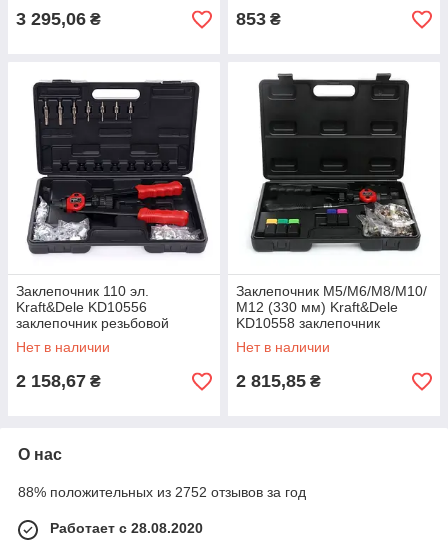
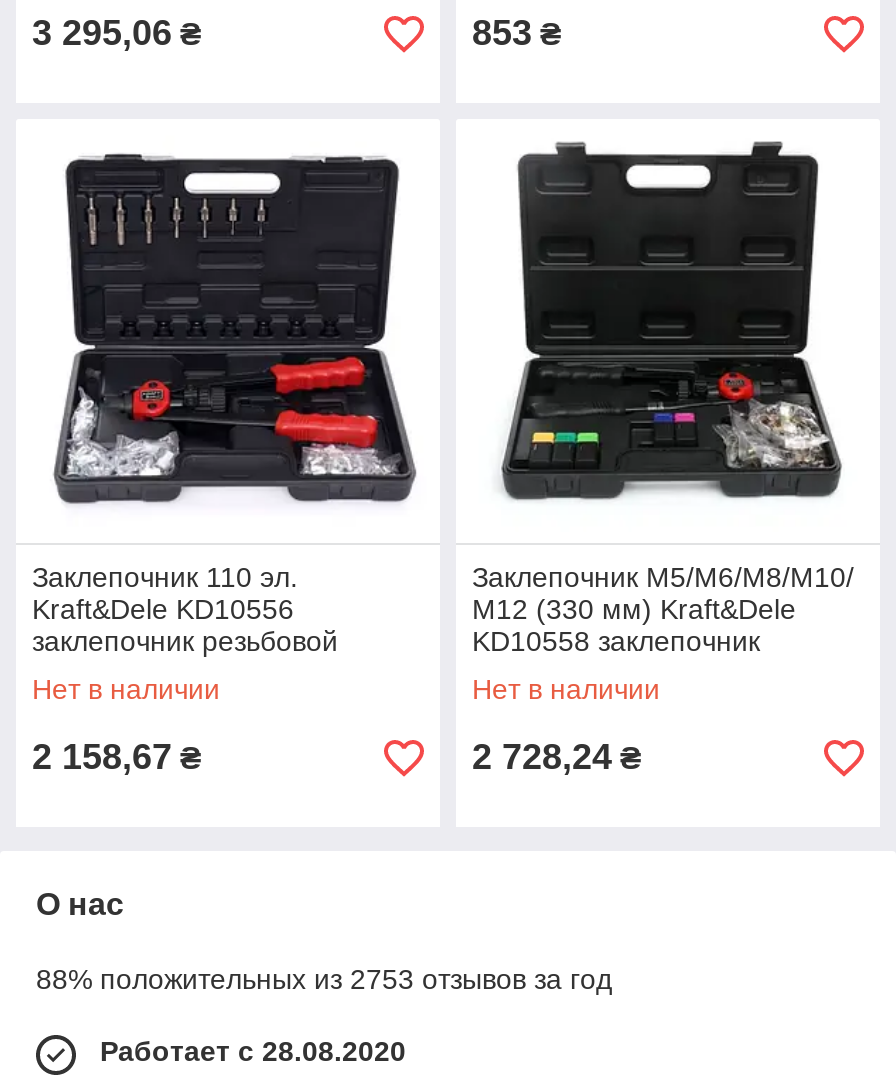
- 2 815,85 ₴
+ 2 728,24 ₴

- 88% положительных из 2752 отзывов за год
+ 88% положительных из 2753 отзывов за год
